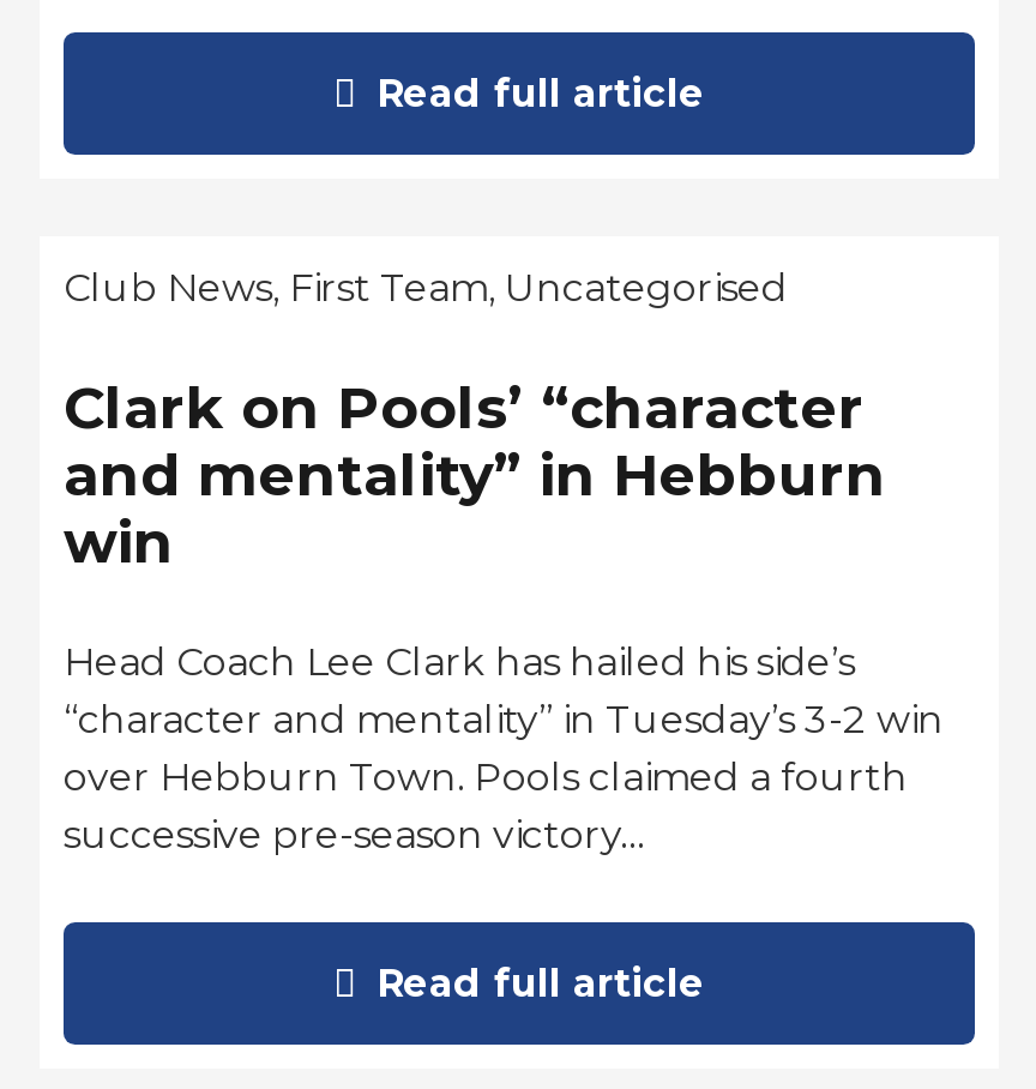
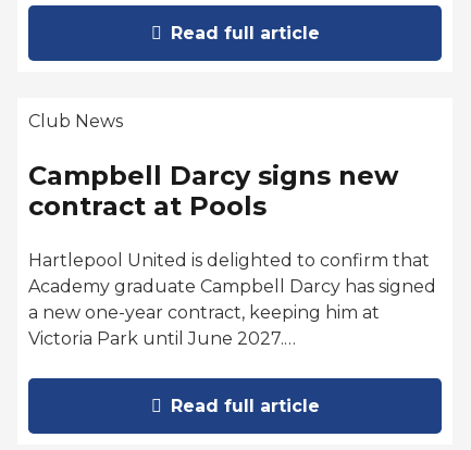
- Club News, First Team, Uncategorised
+ Club News

- Clark on Pools’ “character
- and mentality” in Hebburn
- win
+ Campbell Darcy signs new
+ contract at Pools

- Head Coach Lee Clark has hailed his side’s
- “character and mentality” in Tuesday’s 3-2 win
- over Hebburn Town. Pools claimed a fourth
- successive pre-season victory…
+ Hartlepool United is delighted to confirm that
+ Academy graduate Campbell Darcy has signed
+ a new one-year contract, keeping him at
+ Victoria Park until June 2027.…
